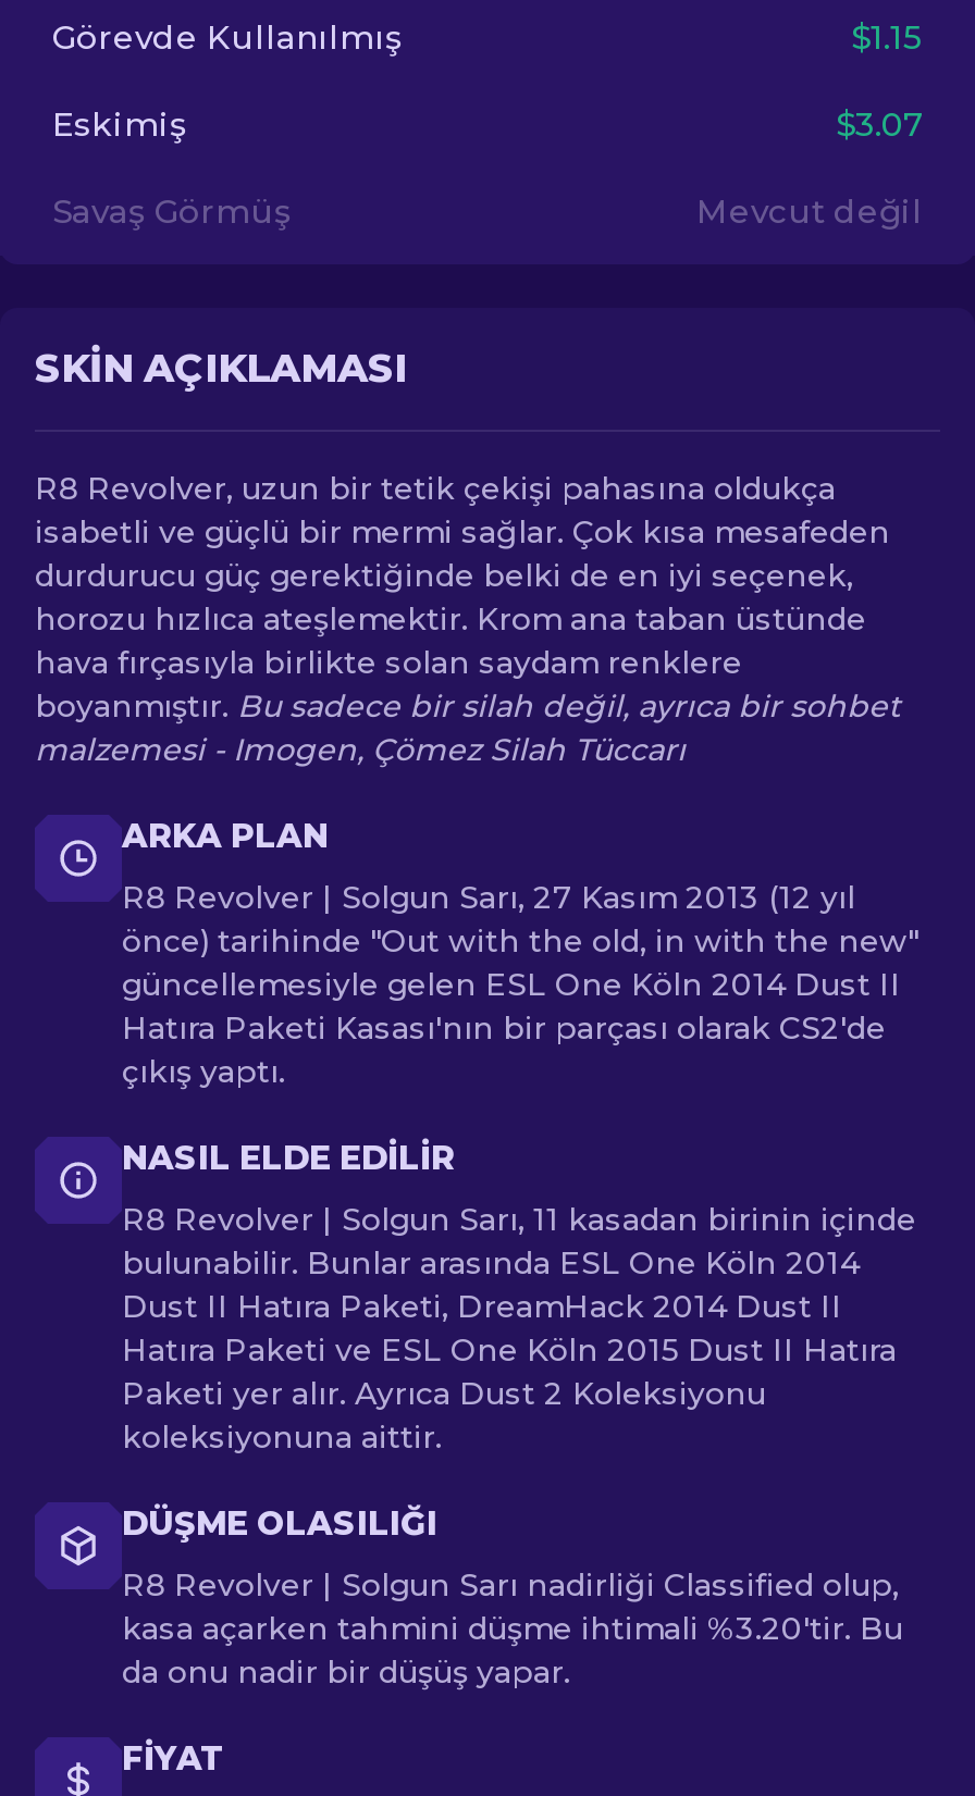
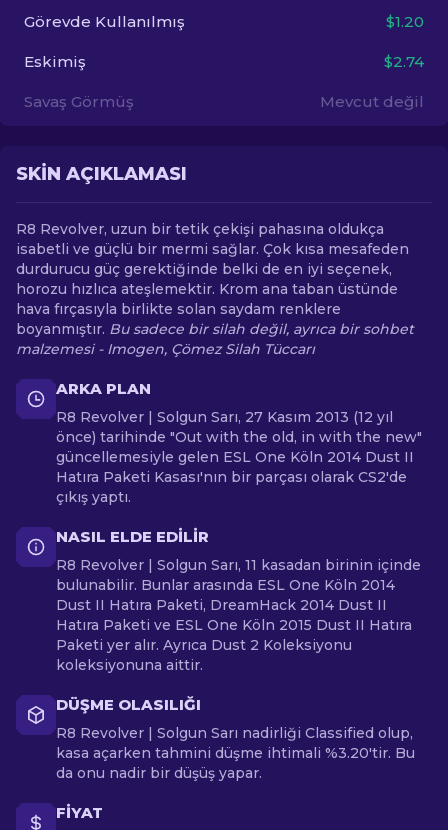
- $1.15
+ $1.20

- $3.07
+ $2.74
